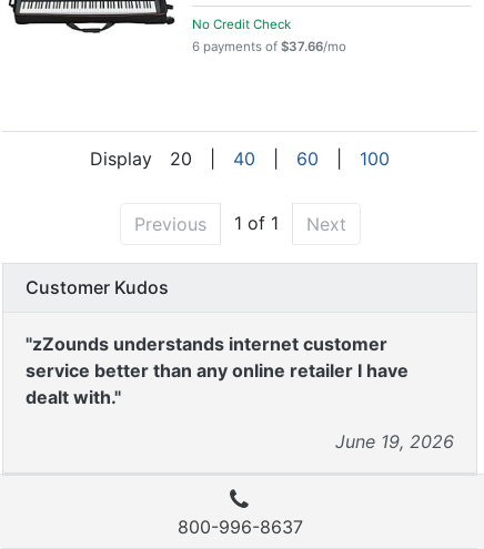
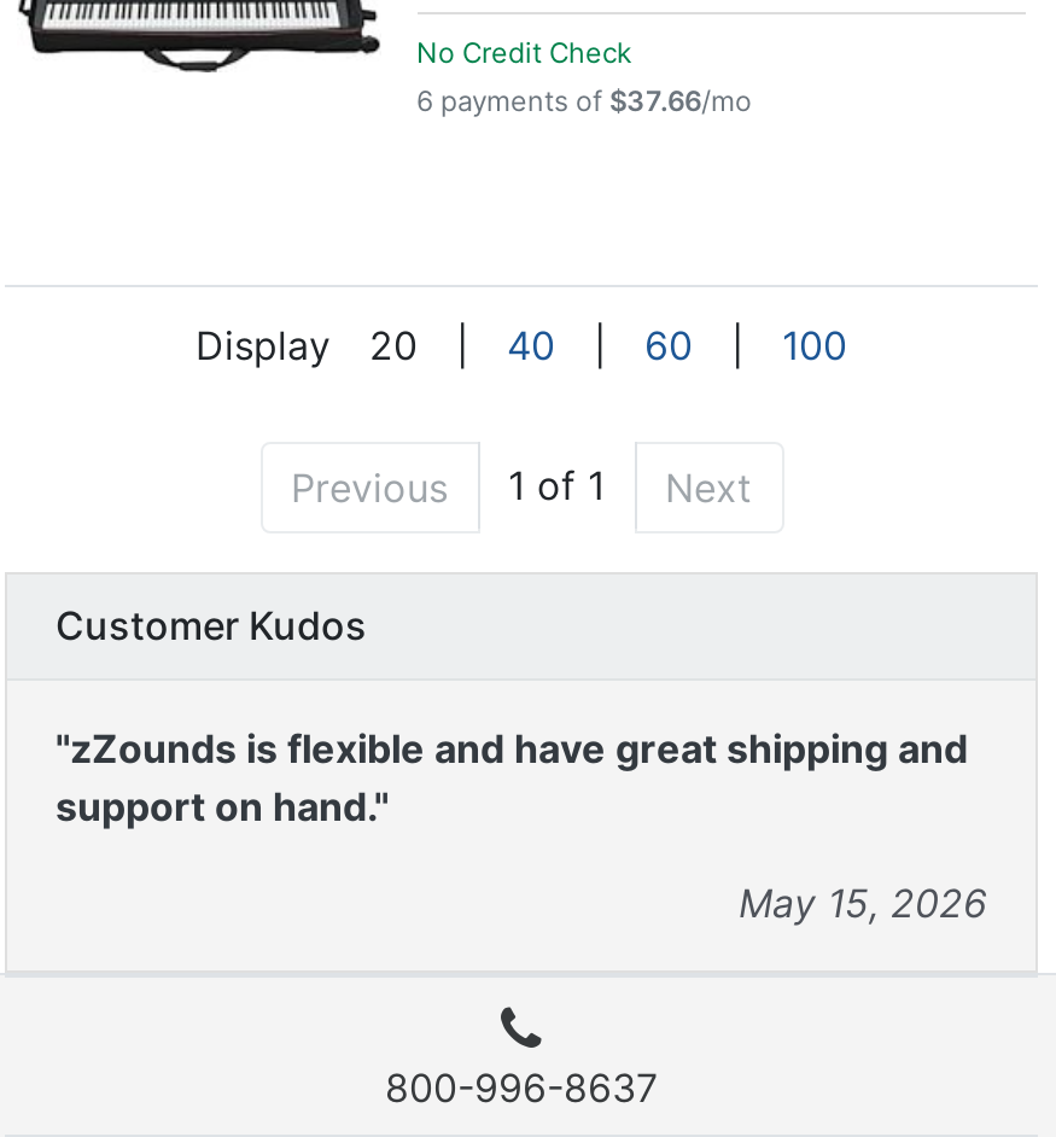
- "zZounds understands internet customer
- service better than any online retailer I have
- dealt with."
+ "zZounds is flexible and have great shipping and
+ support on hand."

- June 19, 2026
+ May 15, 2026
